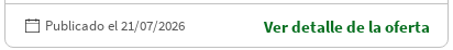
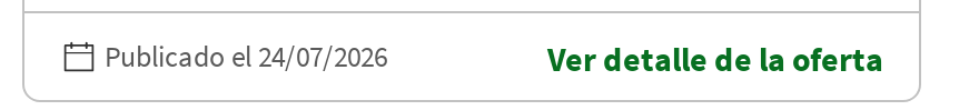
- Publicado el 21/07/2026
+ Publicado el 24/07/2026
